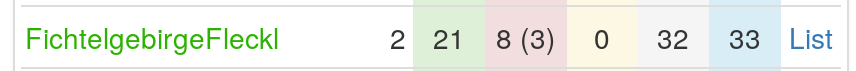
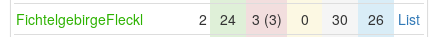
- 21
+ 24

- 8 (3)
+ 3 (3)

- 32
+ 30

- 33
+ 26
